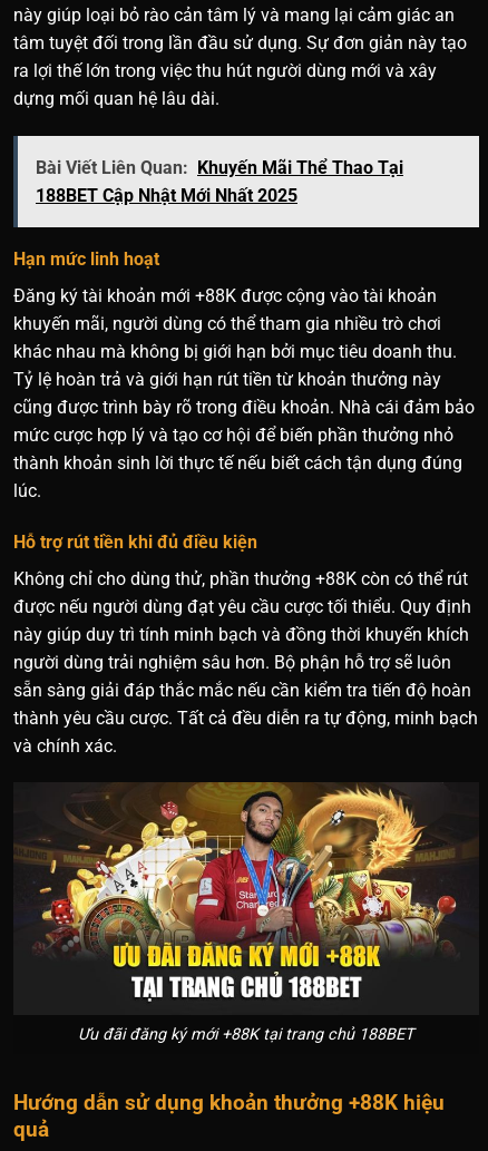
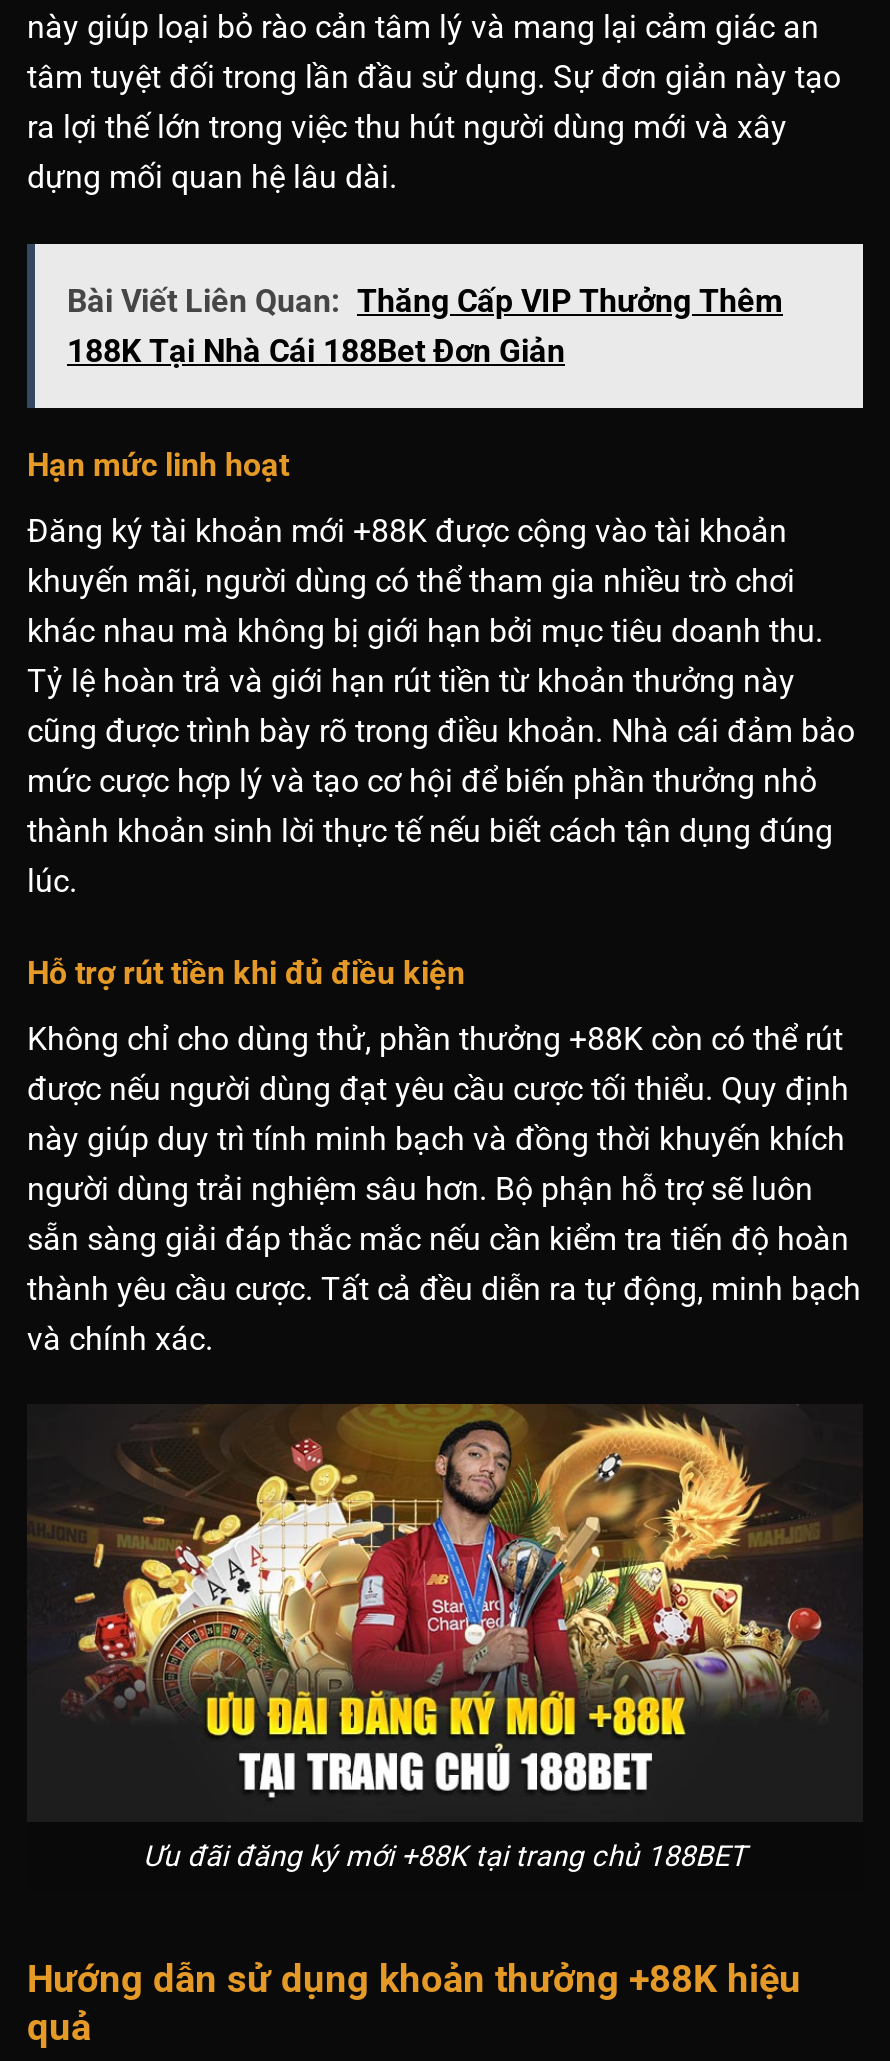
- Bài Viết Liên Quan: Khuyến Mãi Thể Thao Tại
- 188BET Cập Nhật Mới Nhất 2025
+ Bài Viết Liên Quan: Thăng Cấp VIP Thưởng Thêm
+ 188K Tại Nhà Cái 188Bet Đơn Giản
